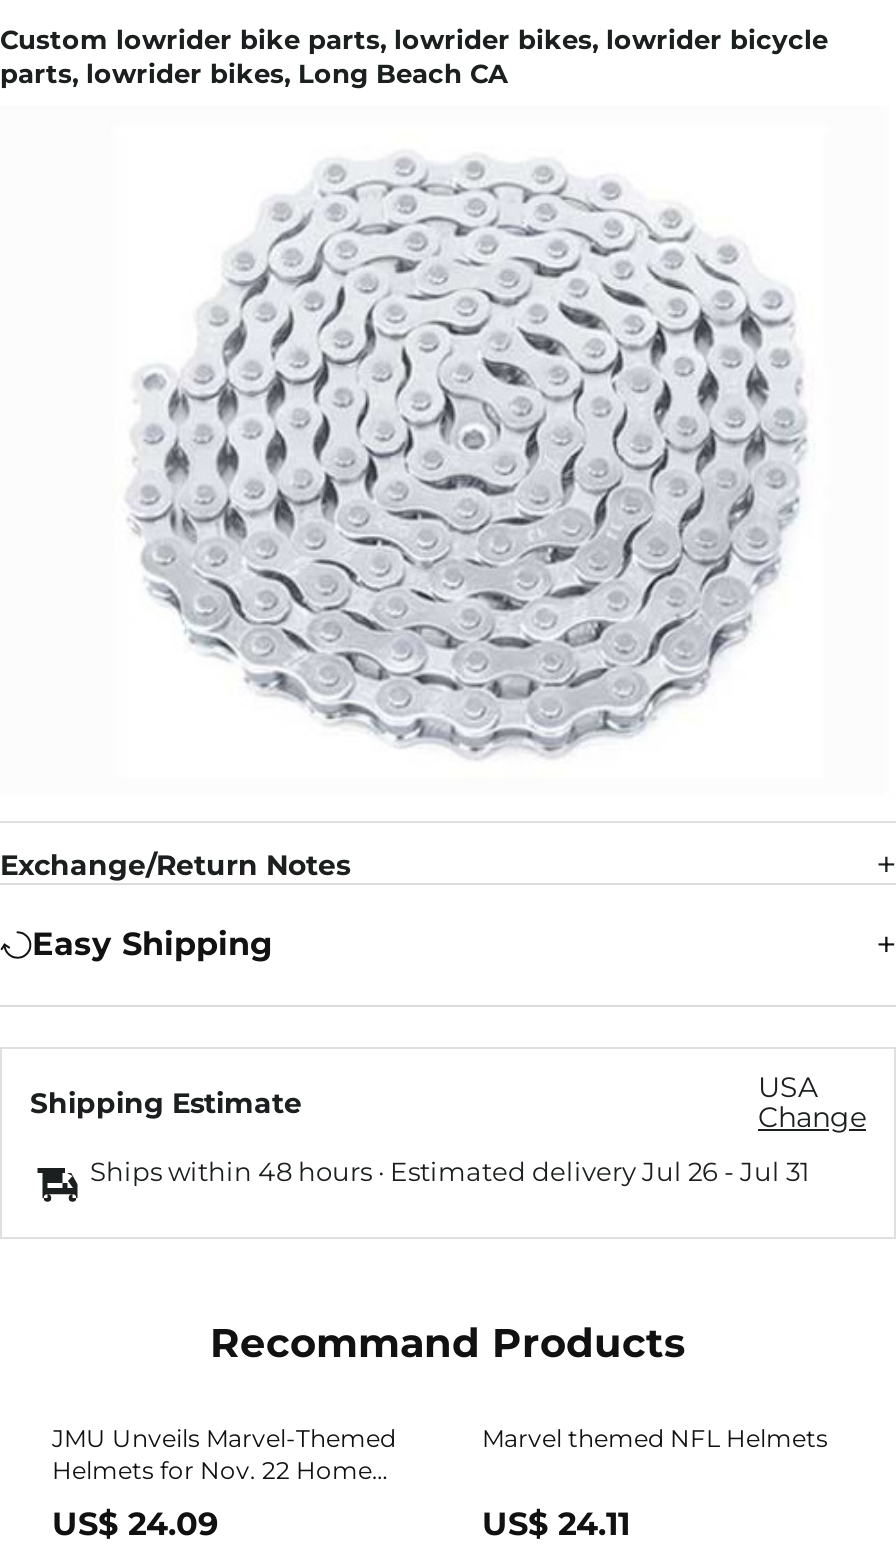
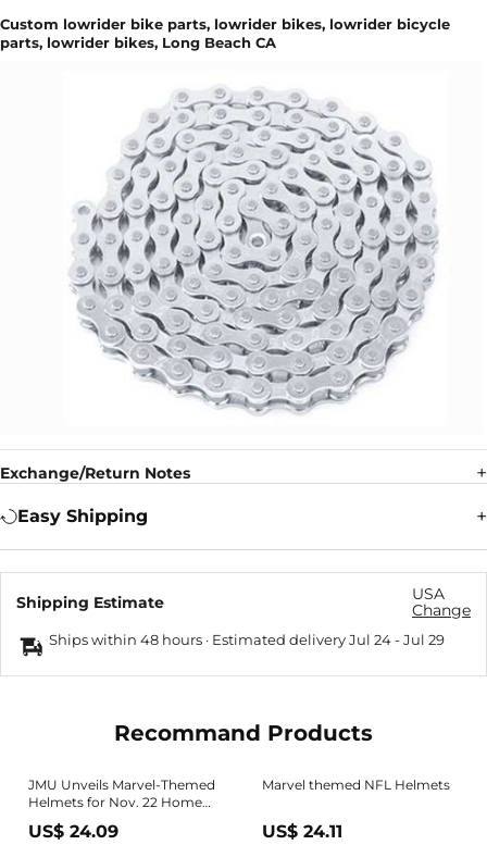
- Ships within 48 hours · Estimated delivery Jul 26 - Jul 31
+ Ships within 48 hours · Estimated delivery Jul 24 - Jul 29
